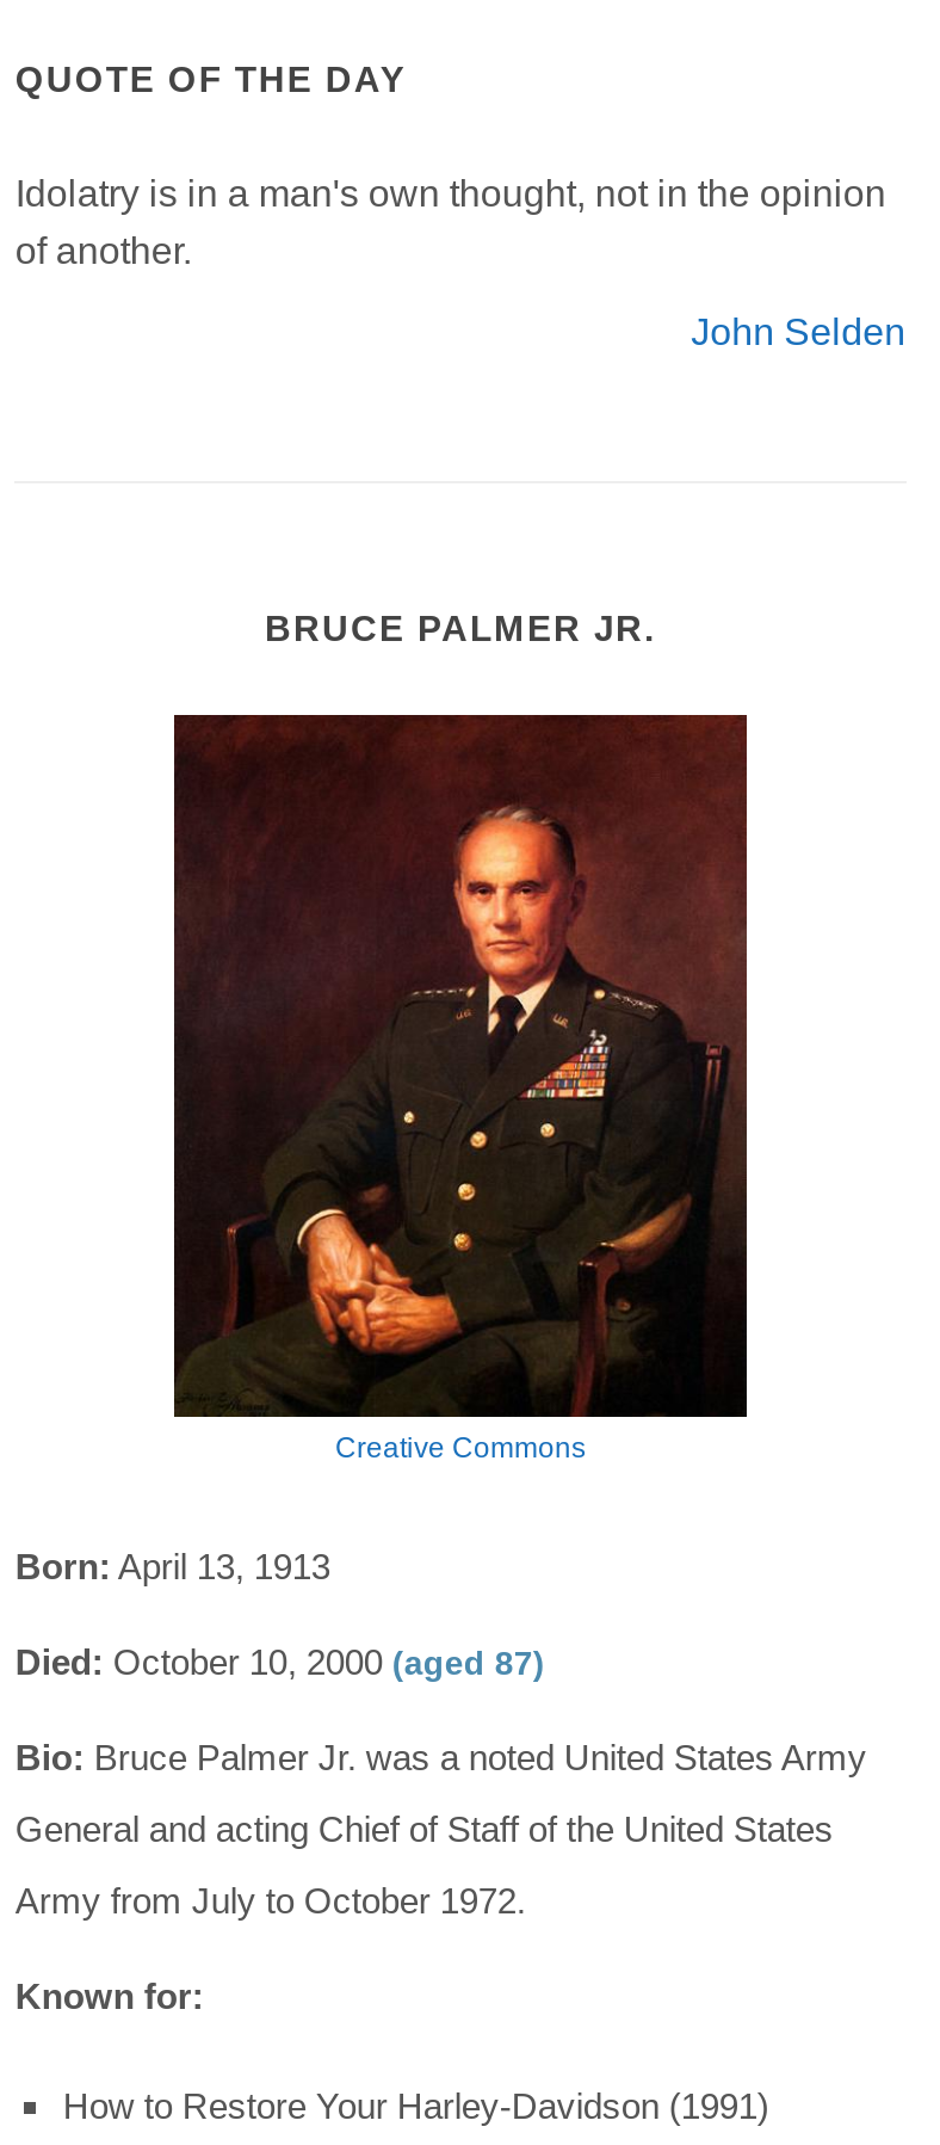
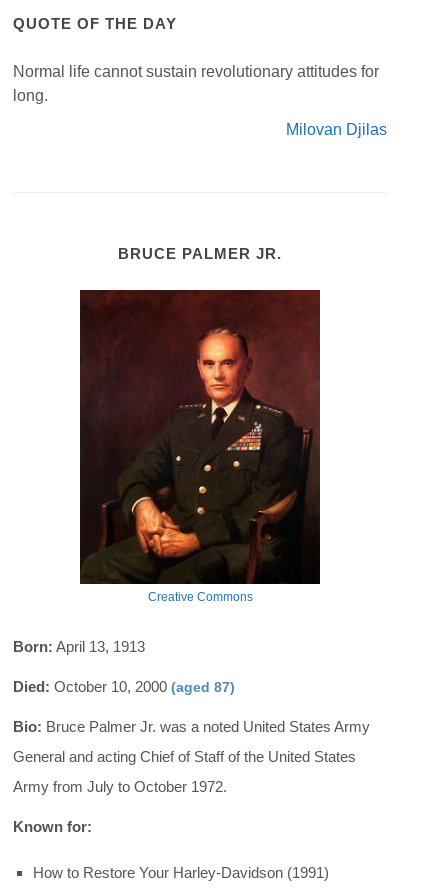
- Idolatry is in a man's own thought, not in the opinion
- of another.
+ Normal life cannot sustain revolutionary attitudes for
+ long.

- John Selden
+ Milovan Djilas
